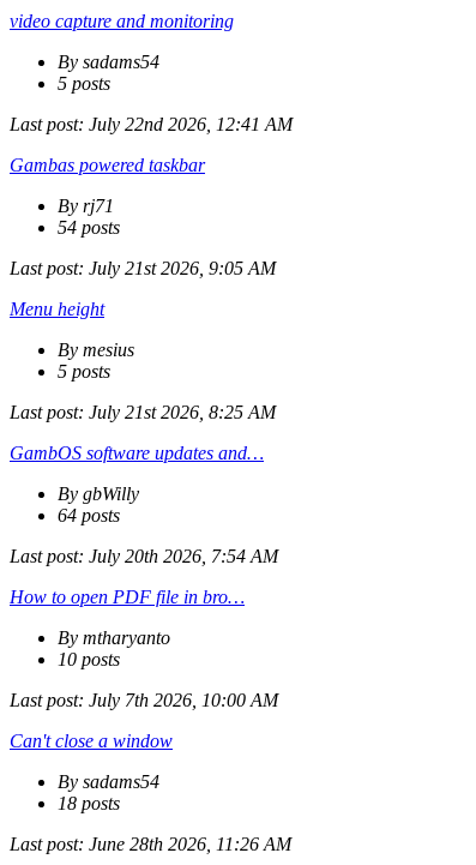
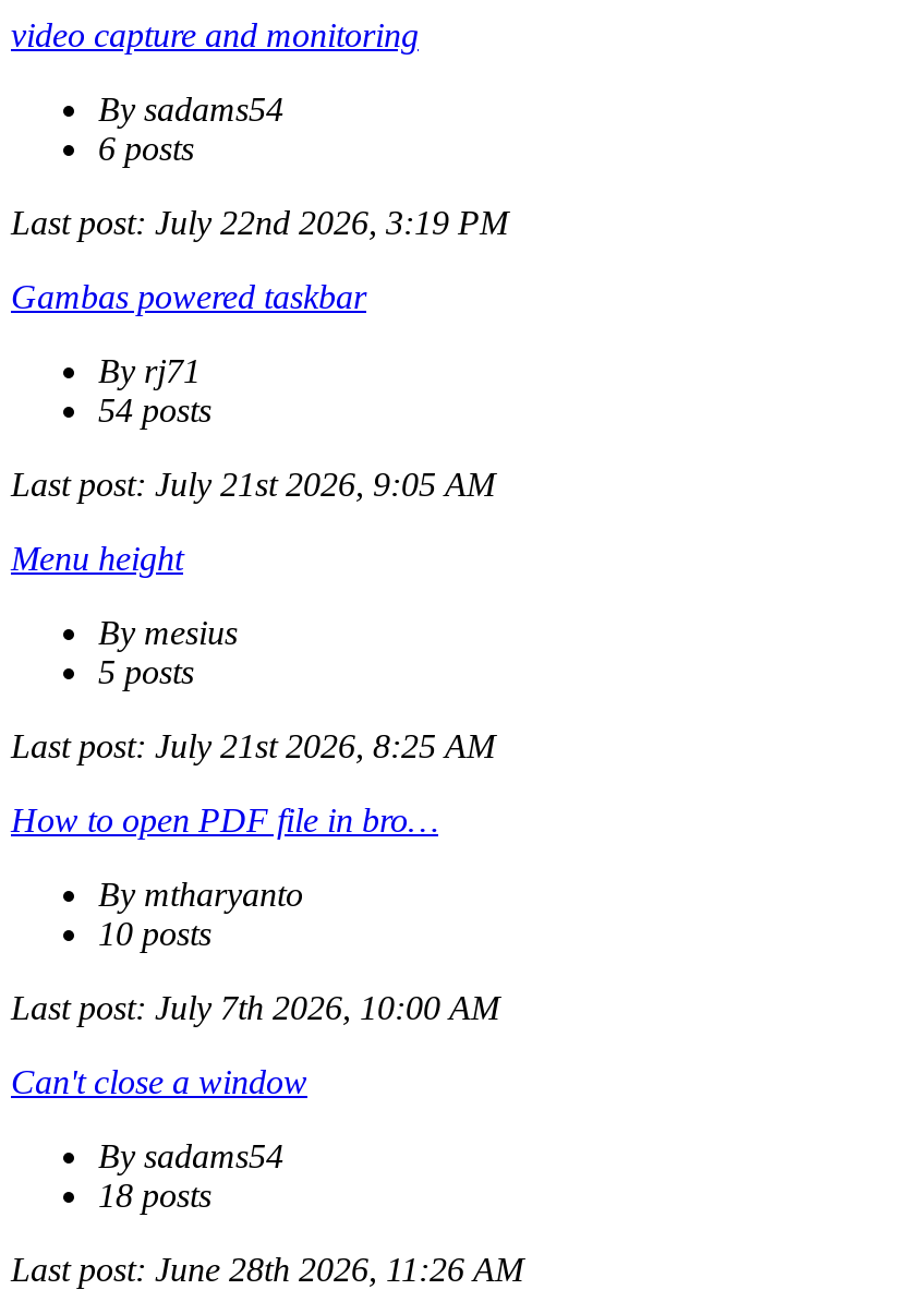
- 5 posts
+ 6 posts

- Last post: July 22nd 2026, 12:41 AM
+ Last post: July 22nd 2026, 3:19 PM

- GambOS software updates and…
- By gbWilly
- 64 posts
- Last post: July 20th 2026, 7:54 AM
